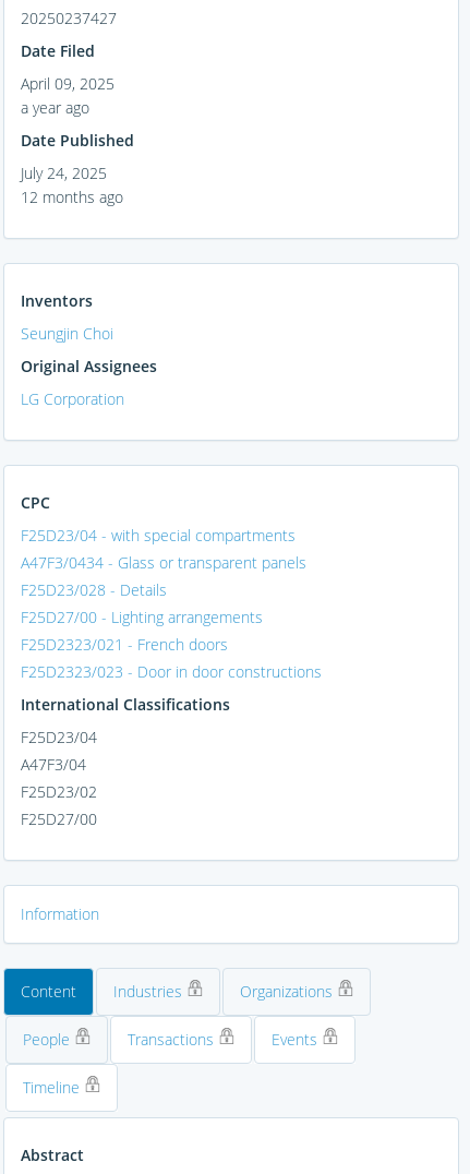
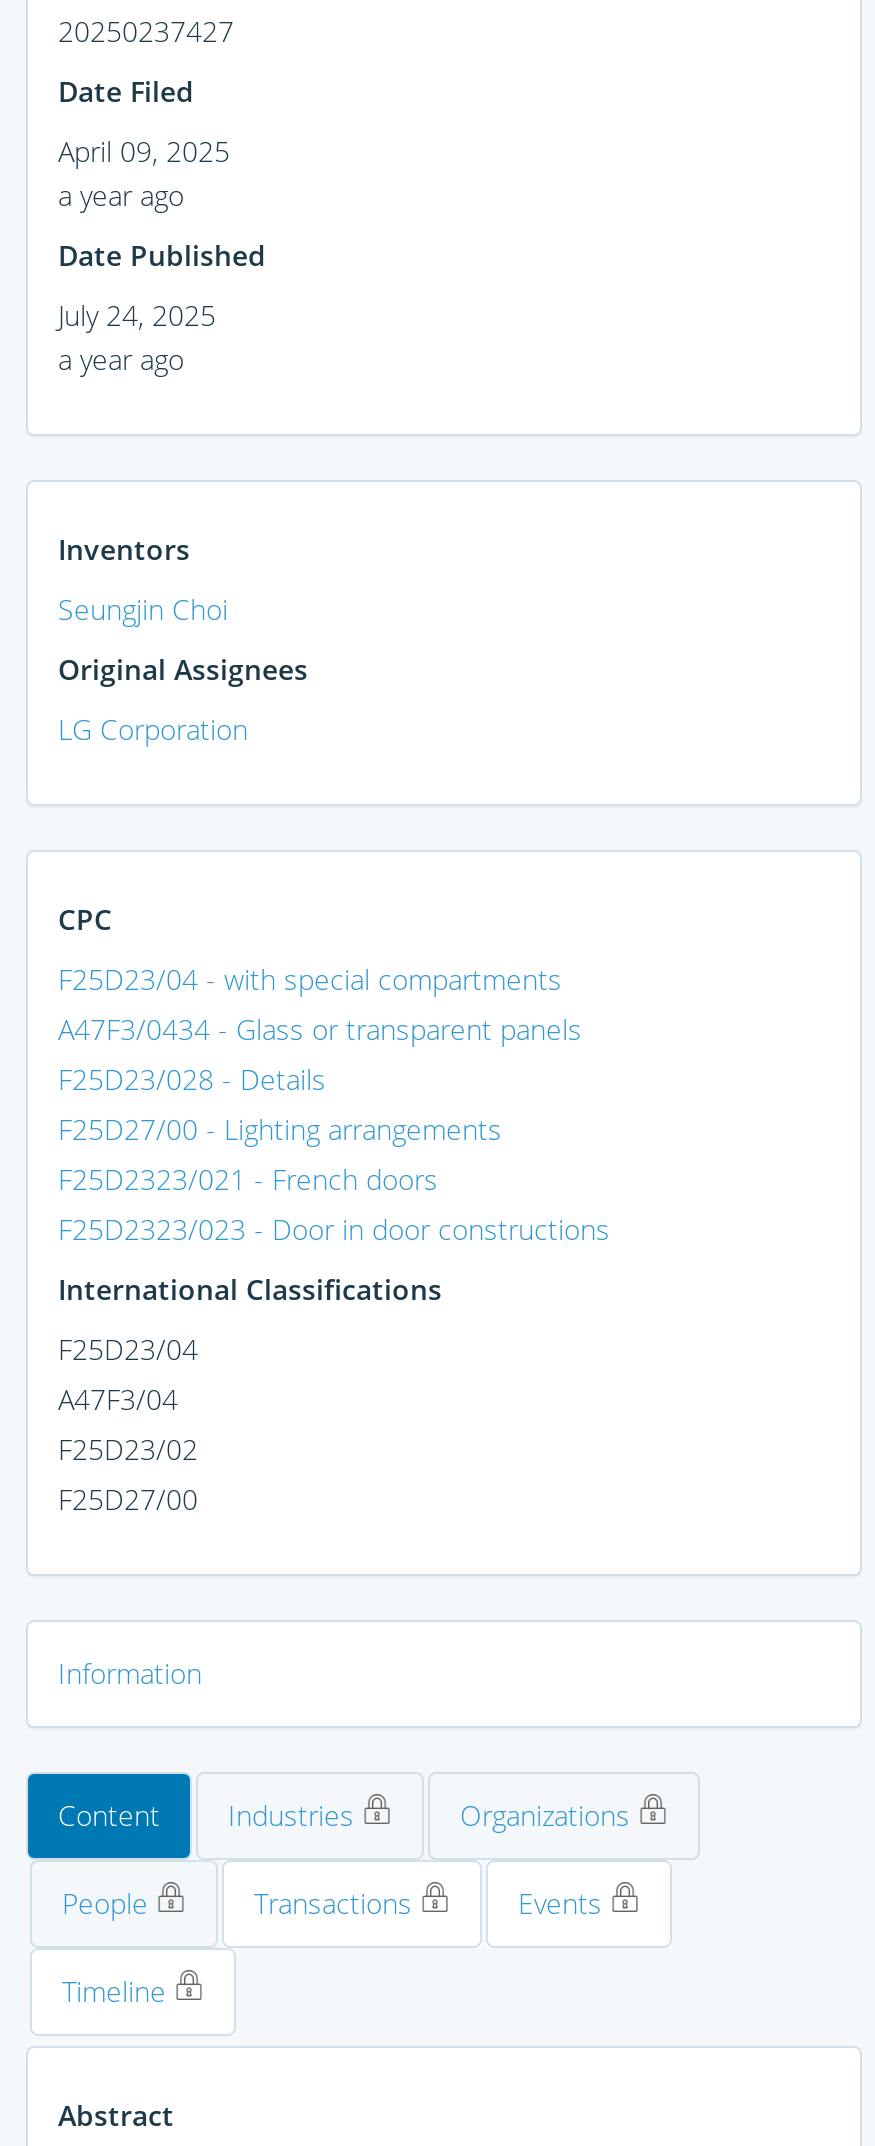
- 12 months ago
+ a year ago
